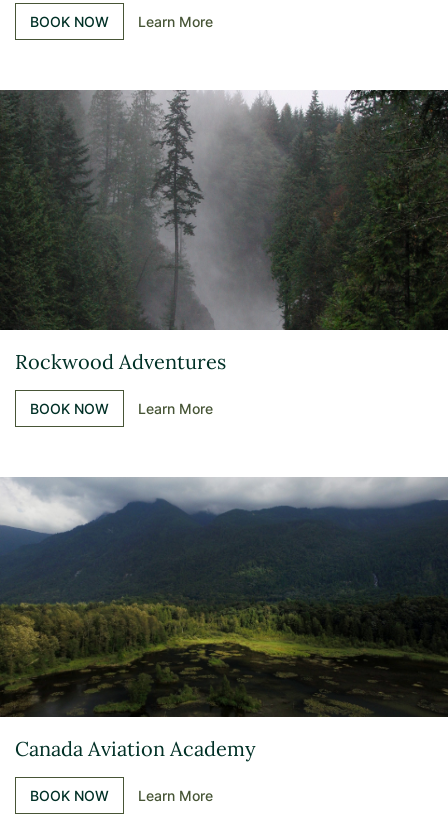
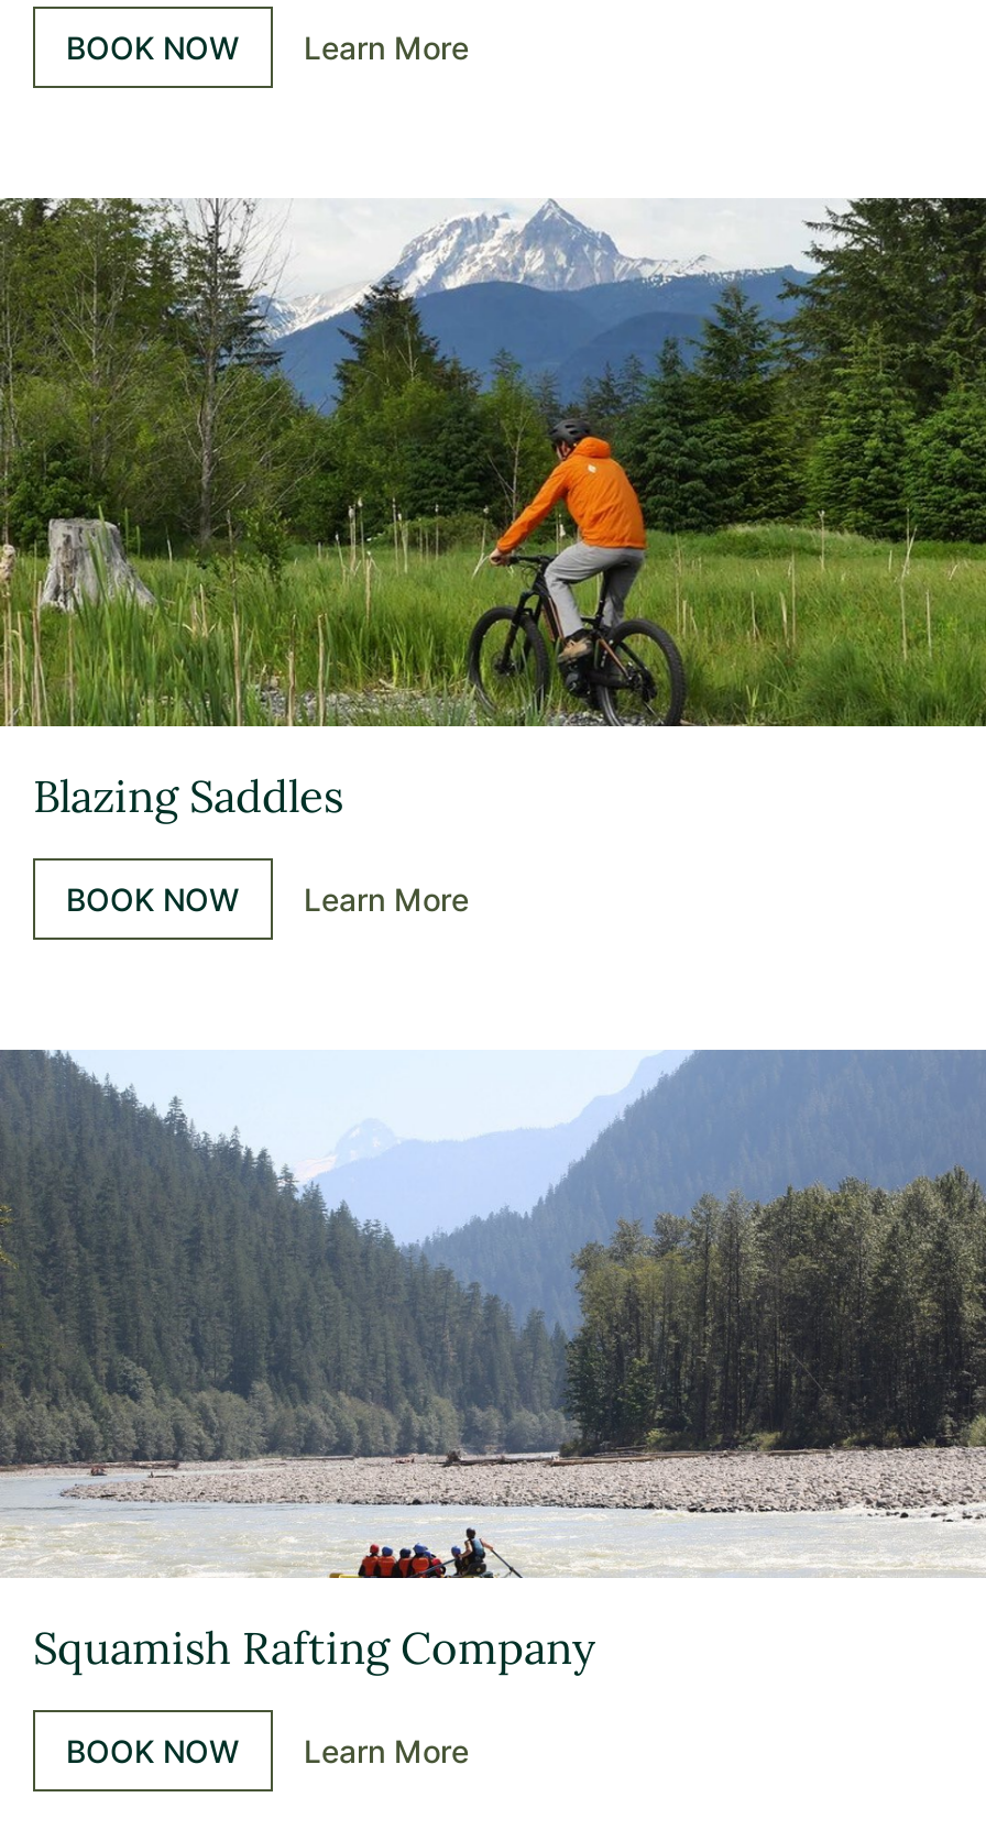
- [image]
- Rockwood Adventures
+ [image]
+ Blazing Saddles

- [image]
- Canada Aviation Academy
+ [image]
+ Squamish Rafting Company
